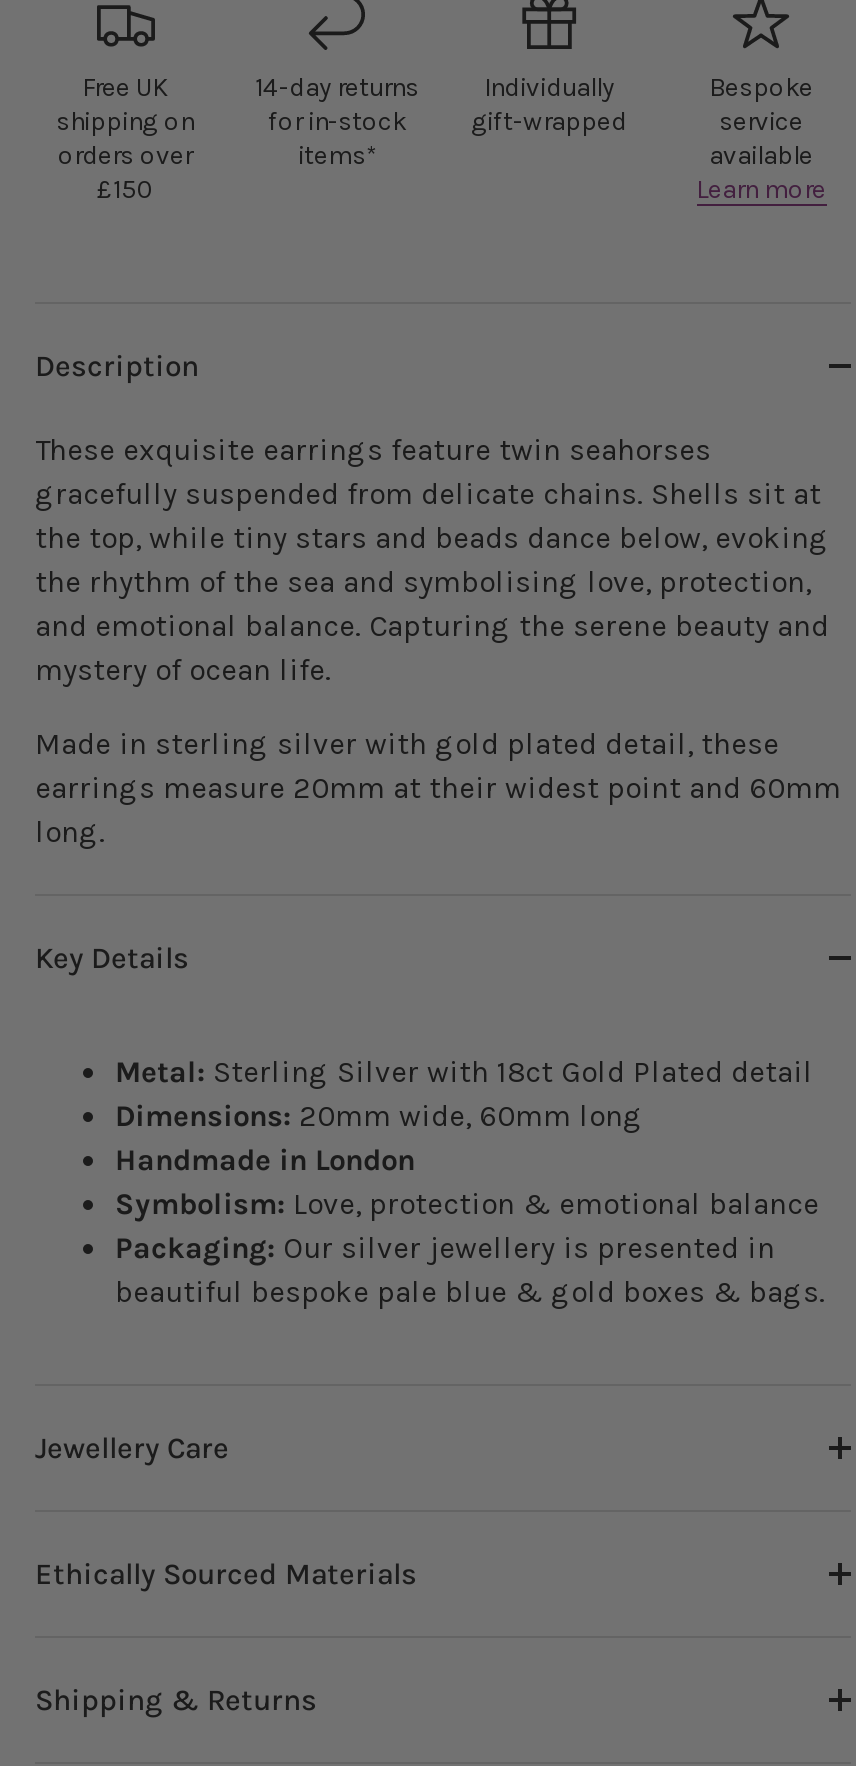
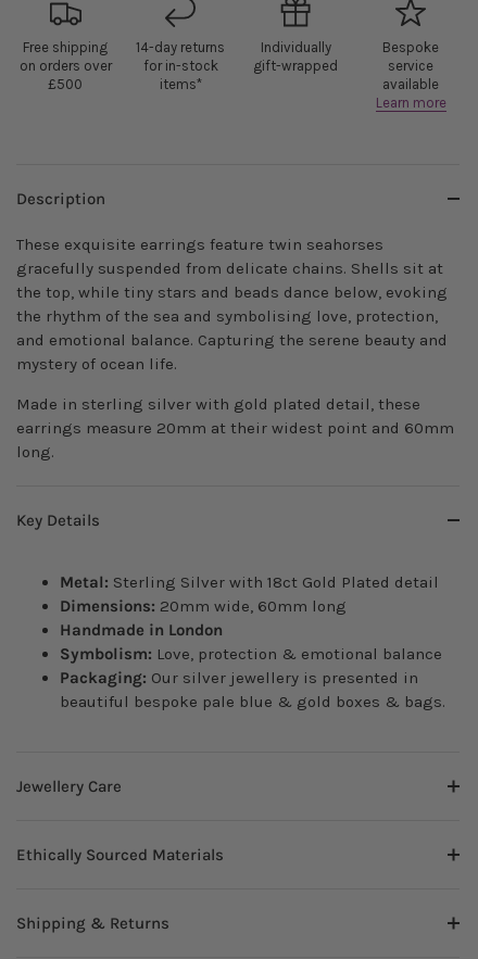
- Free UK
- shipping on
- orders over
- £150
+ Free shipping
+ on orders over
+ £500
